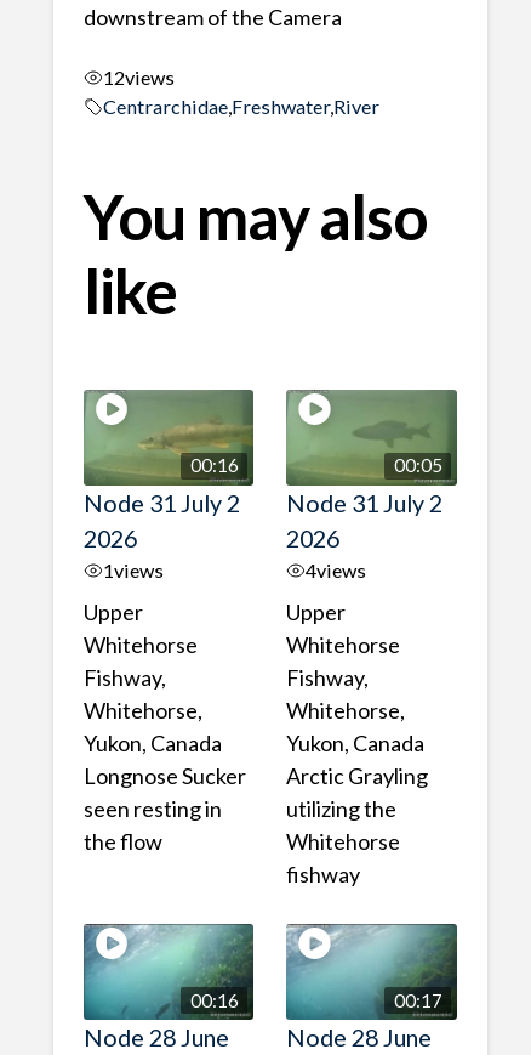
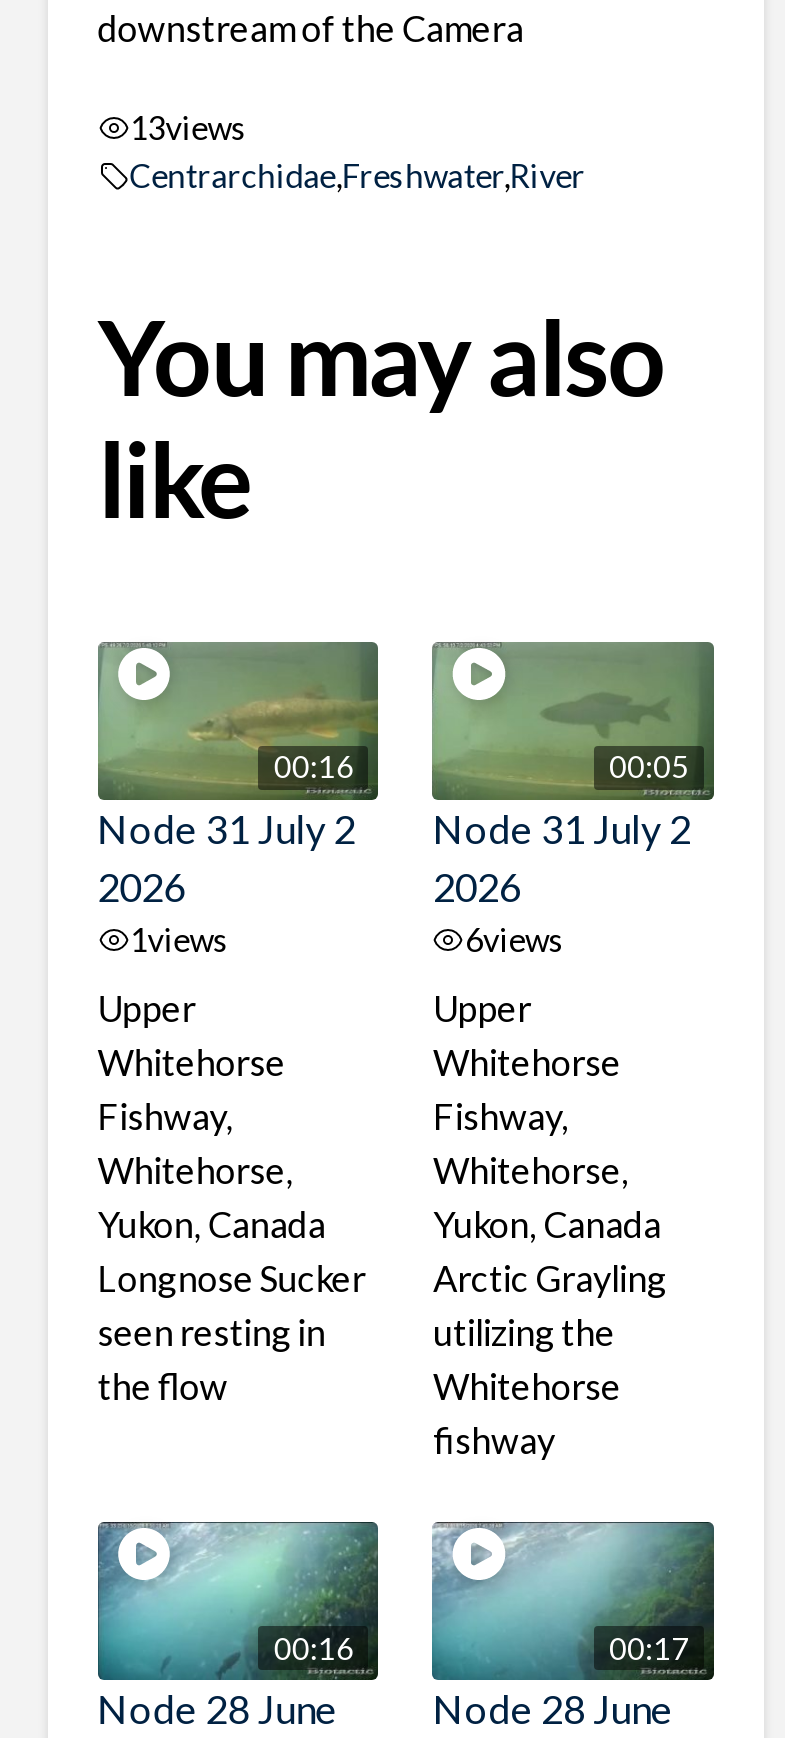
- 12views
+ 13views

- 4views
+ 6views
